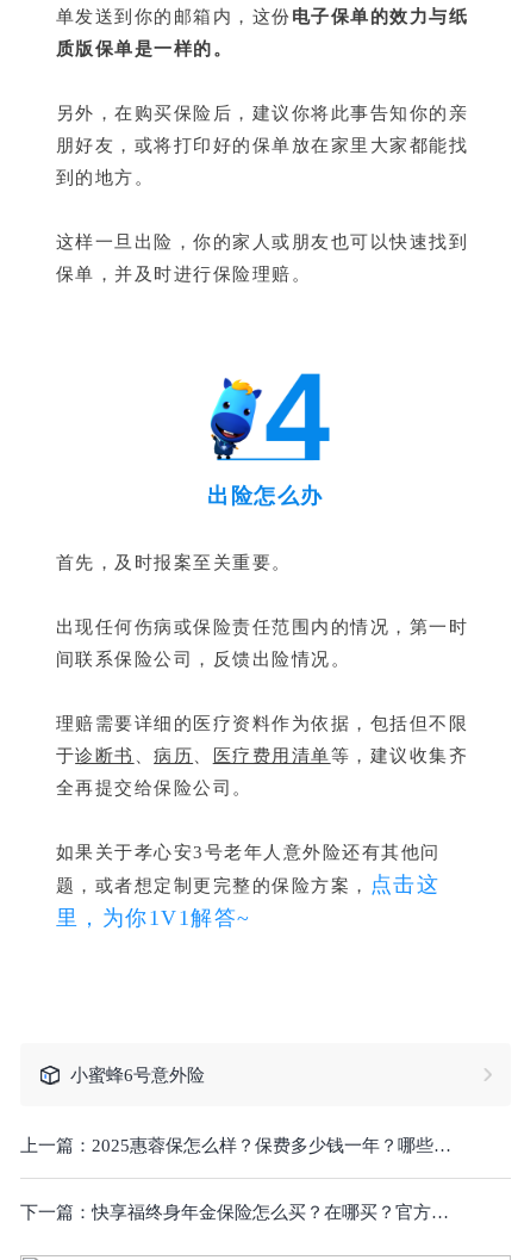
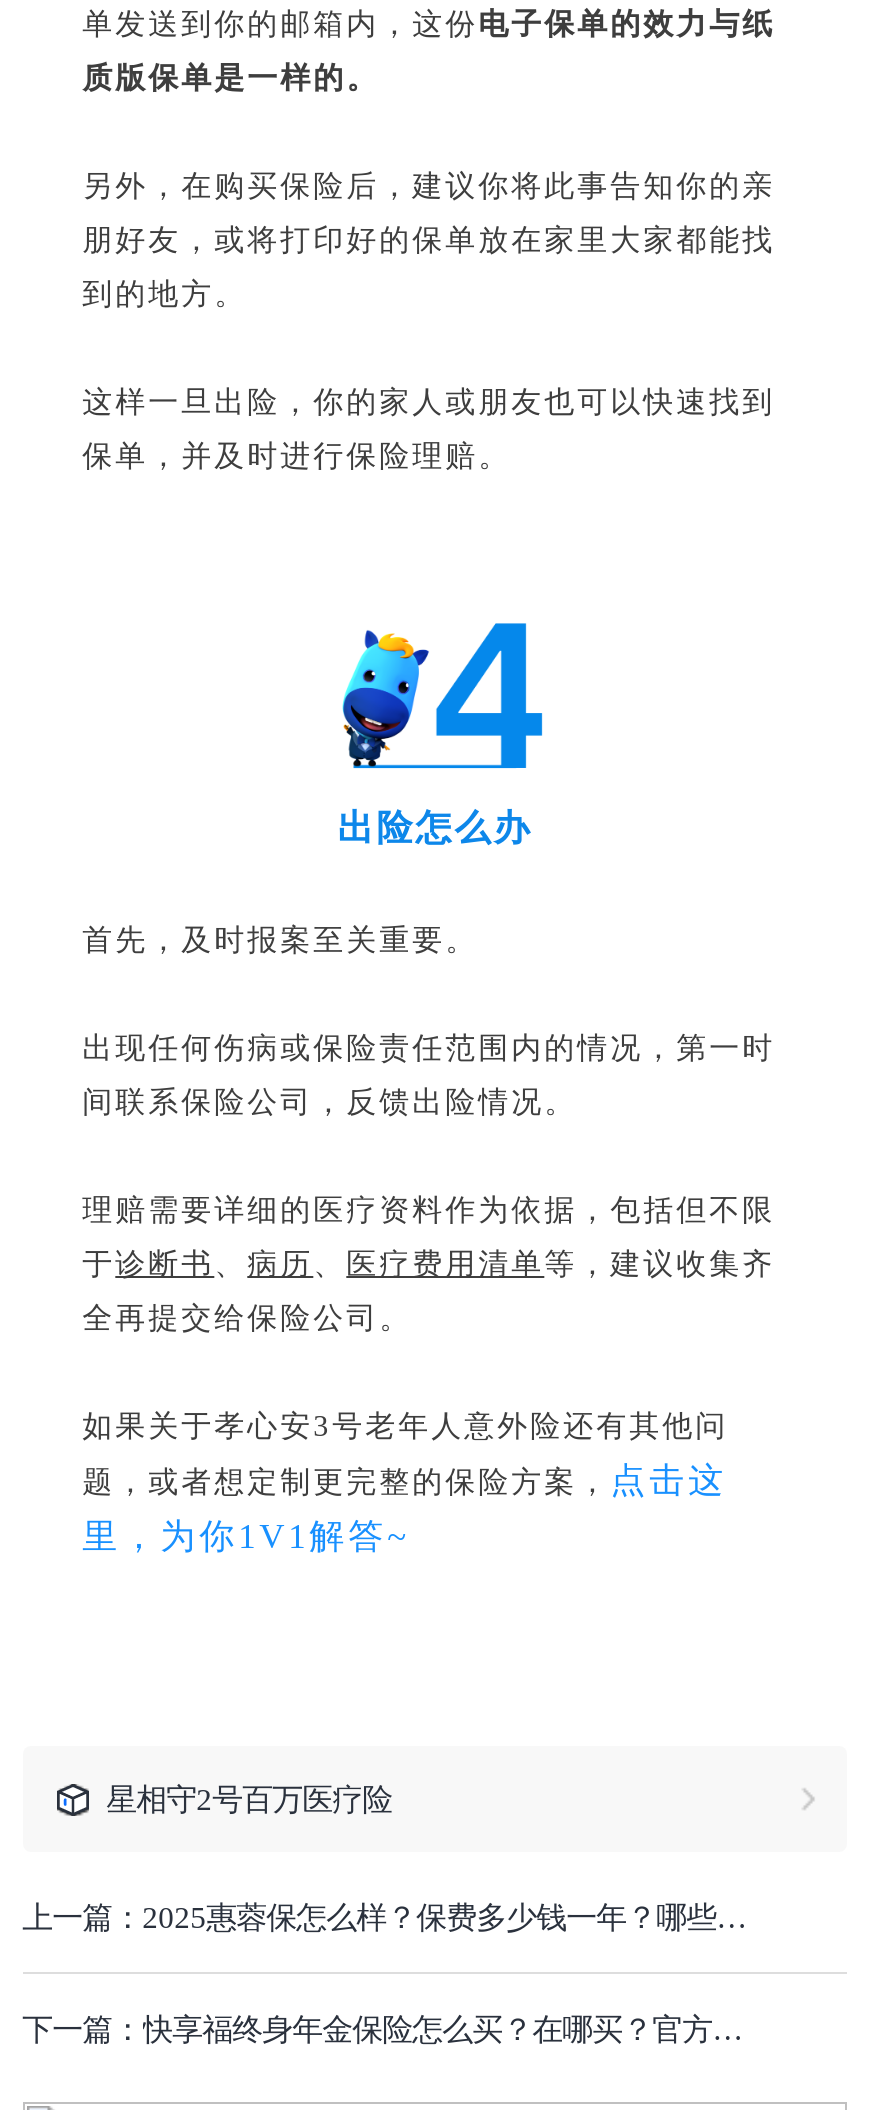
- 小蜜蜂6号意外险
+ 星相守2号百万医疗险
